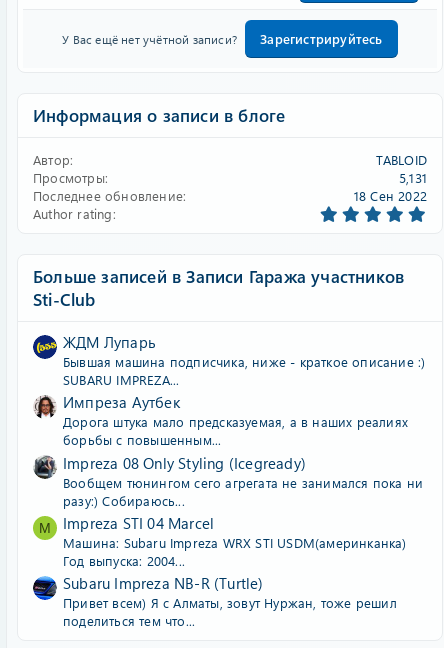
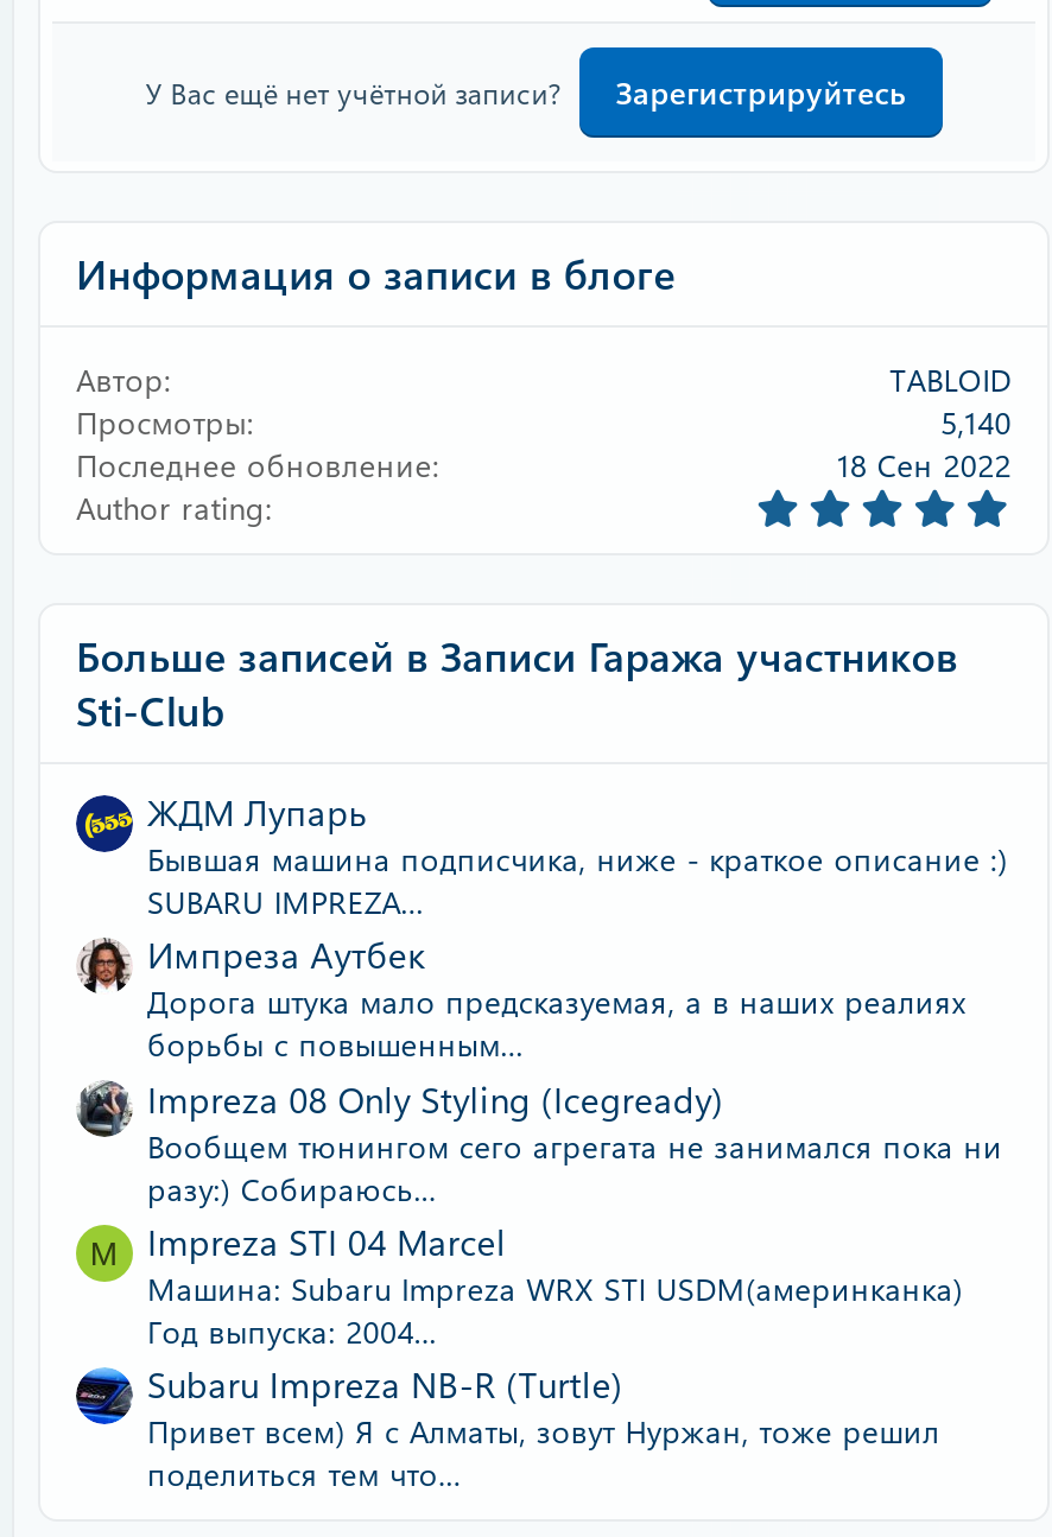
- 5,131
+ 5,140
